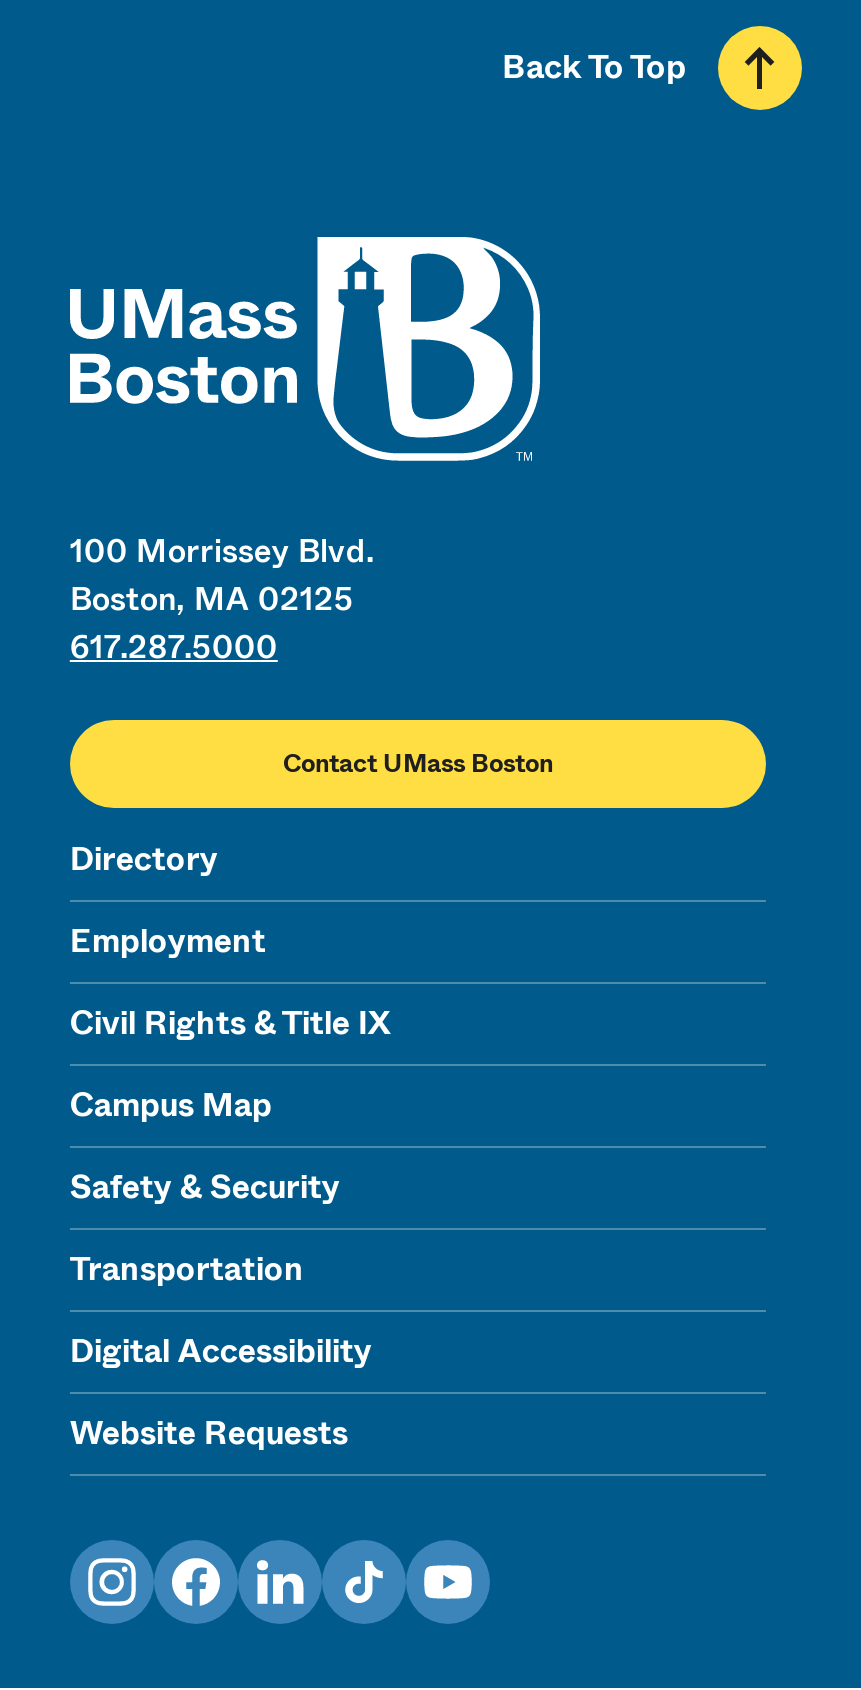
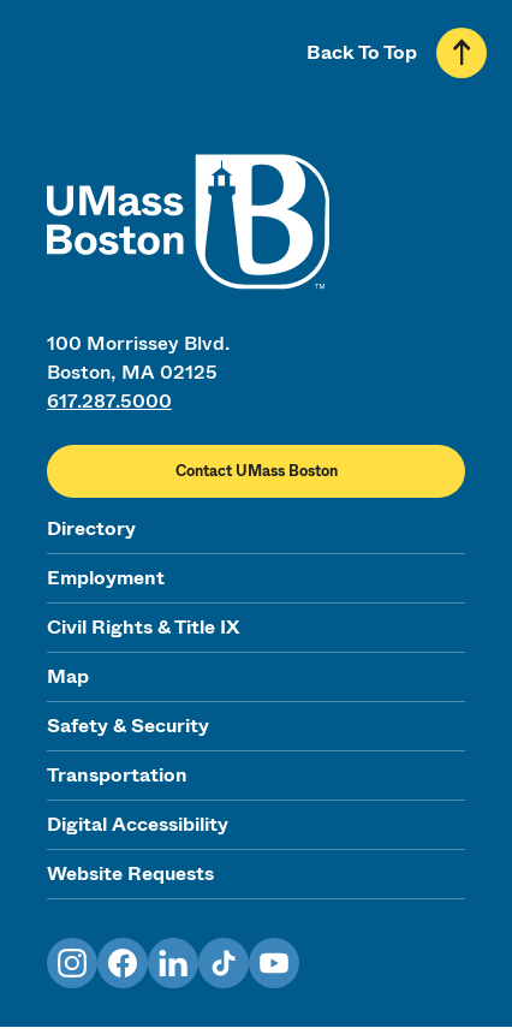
- Campus Map
+ Map
